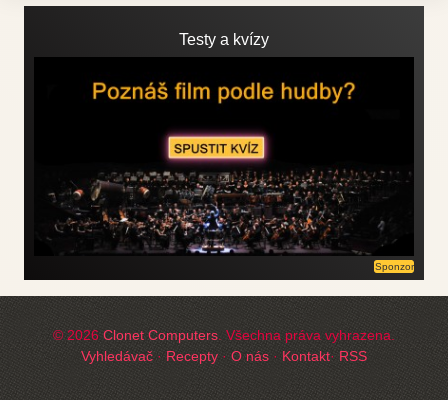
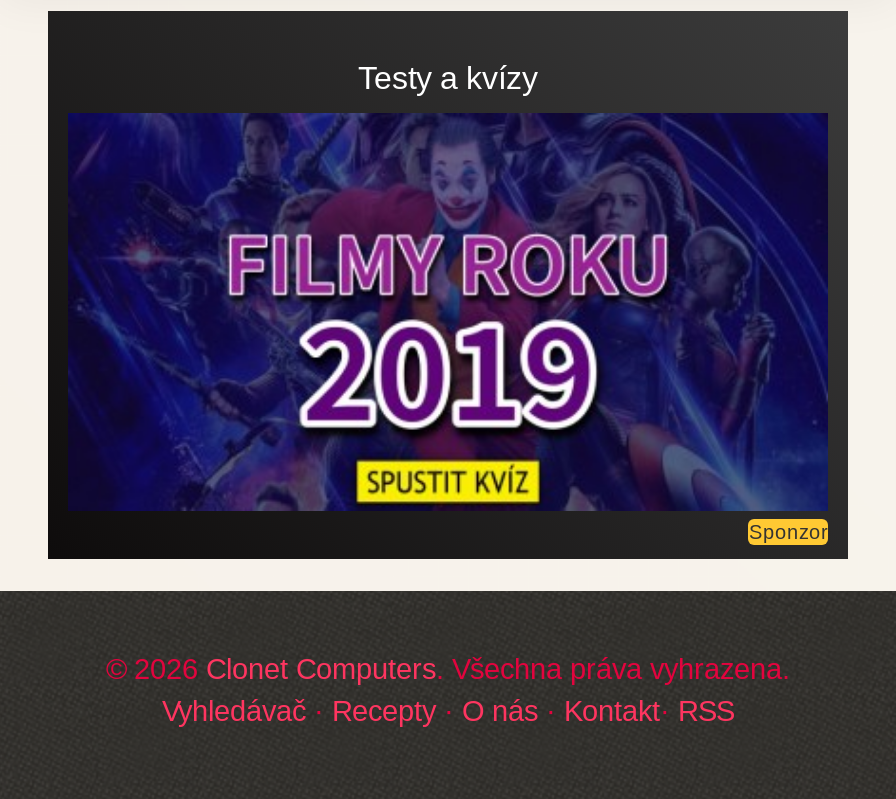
- [image]
+ [image]
